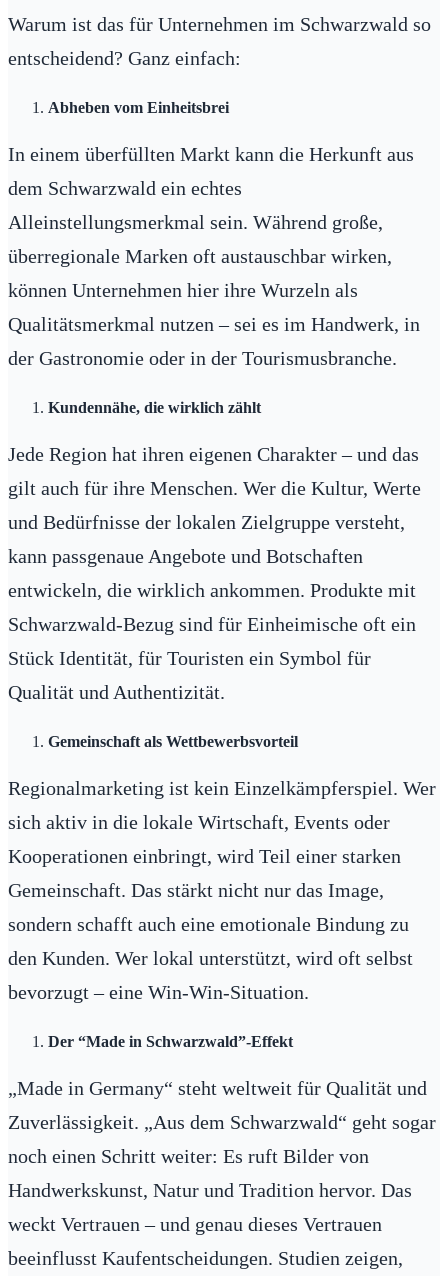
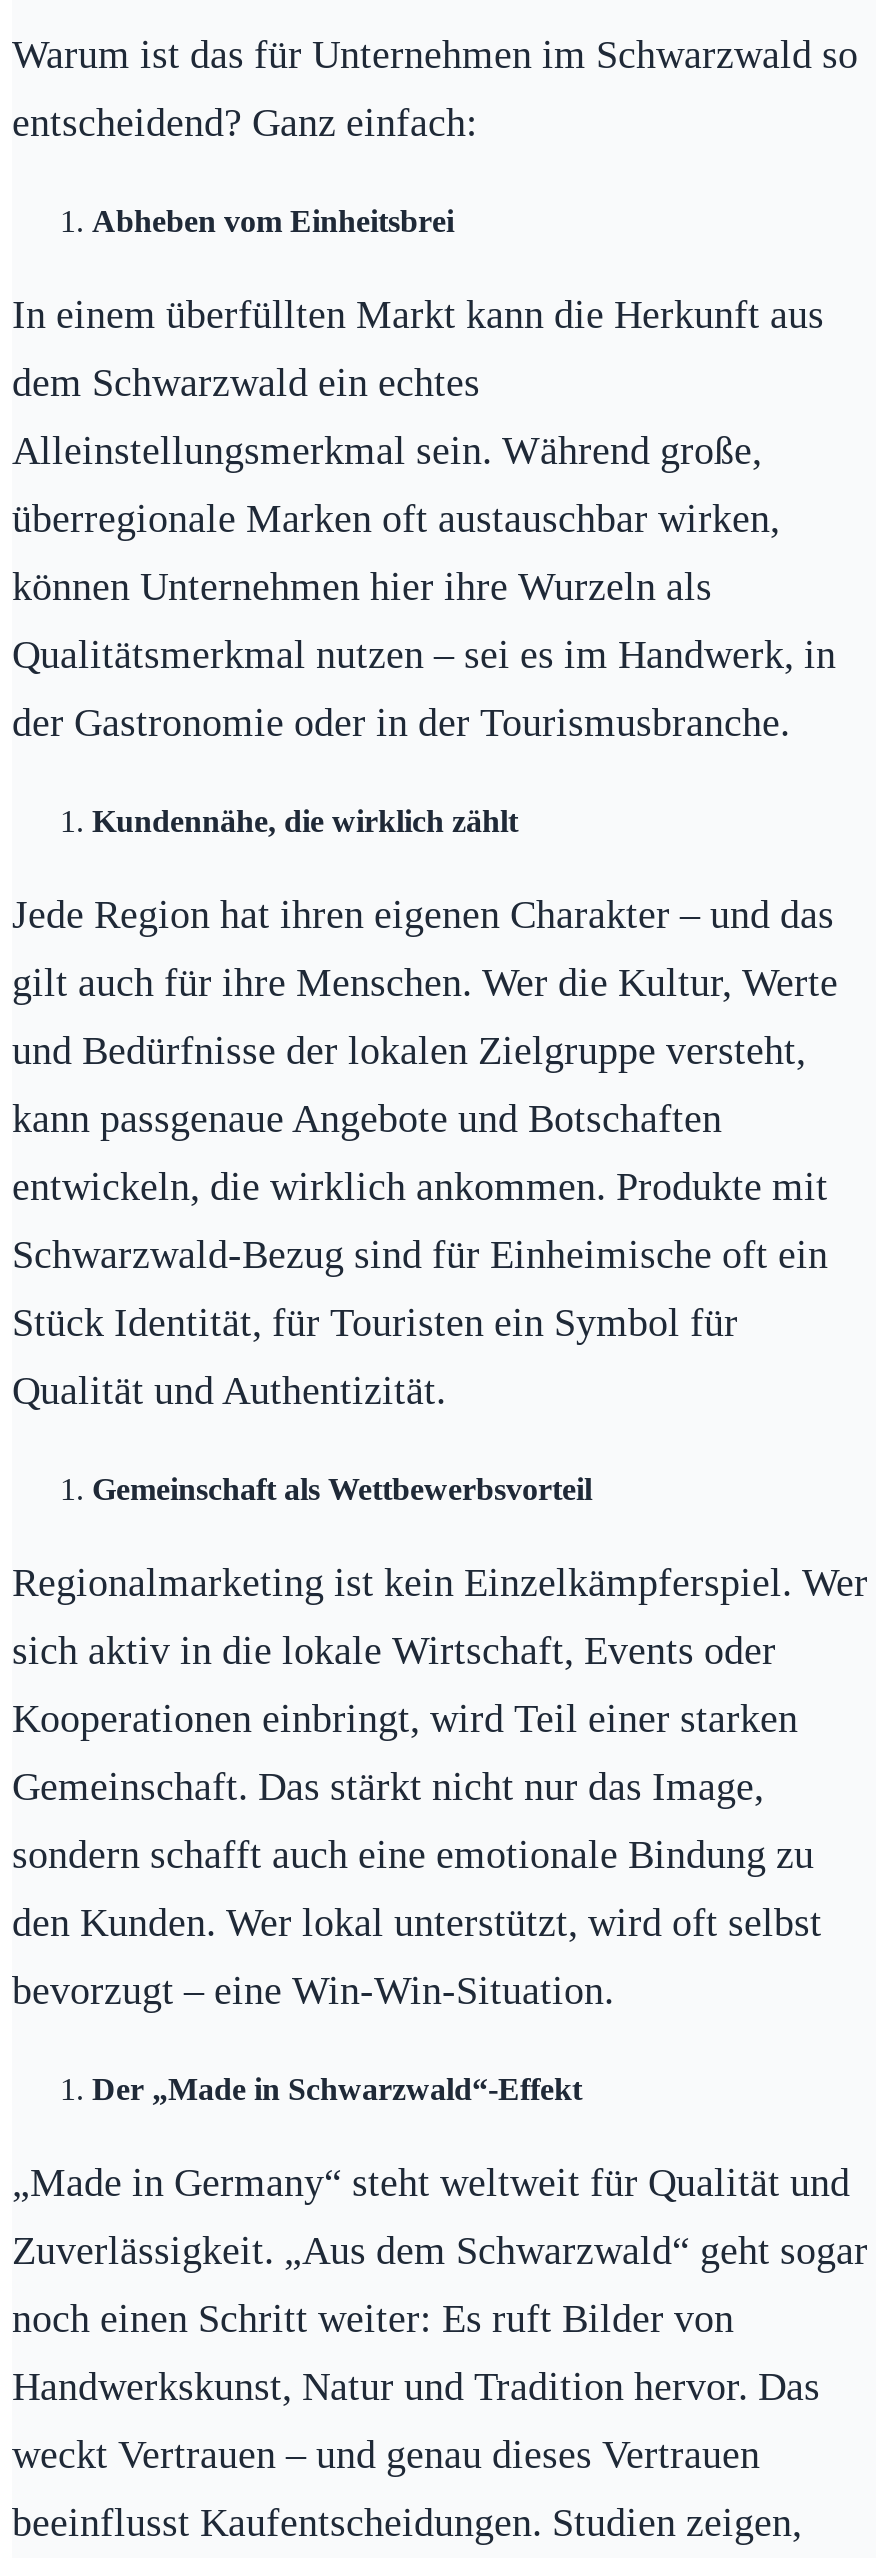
- Der “Made in Schwarzwald”-Effekt
+ Der „Made in Schwarzwald“-Effekt
